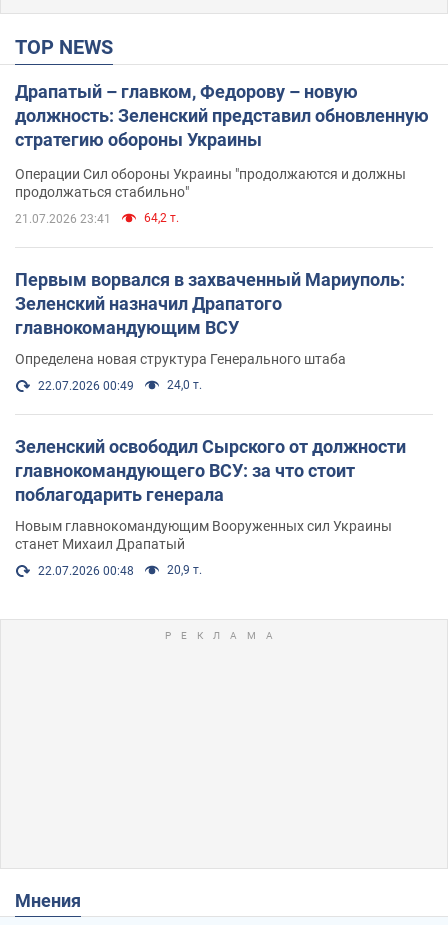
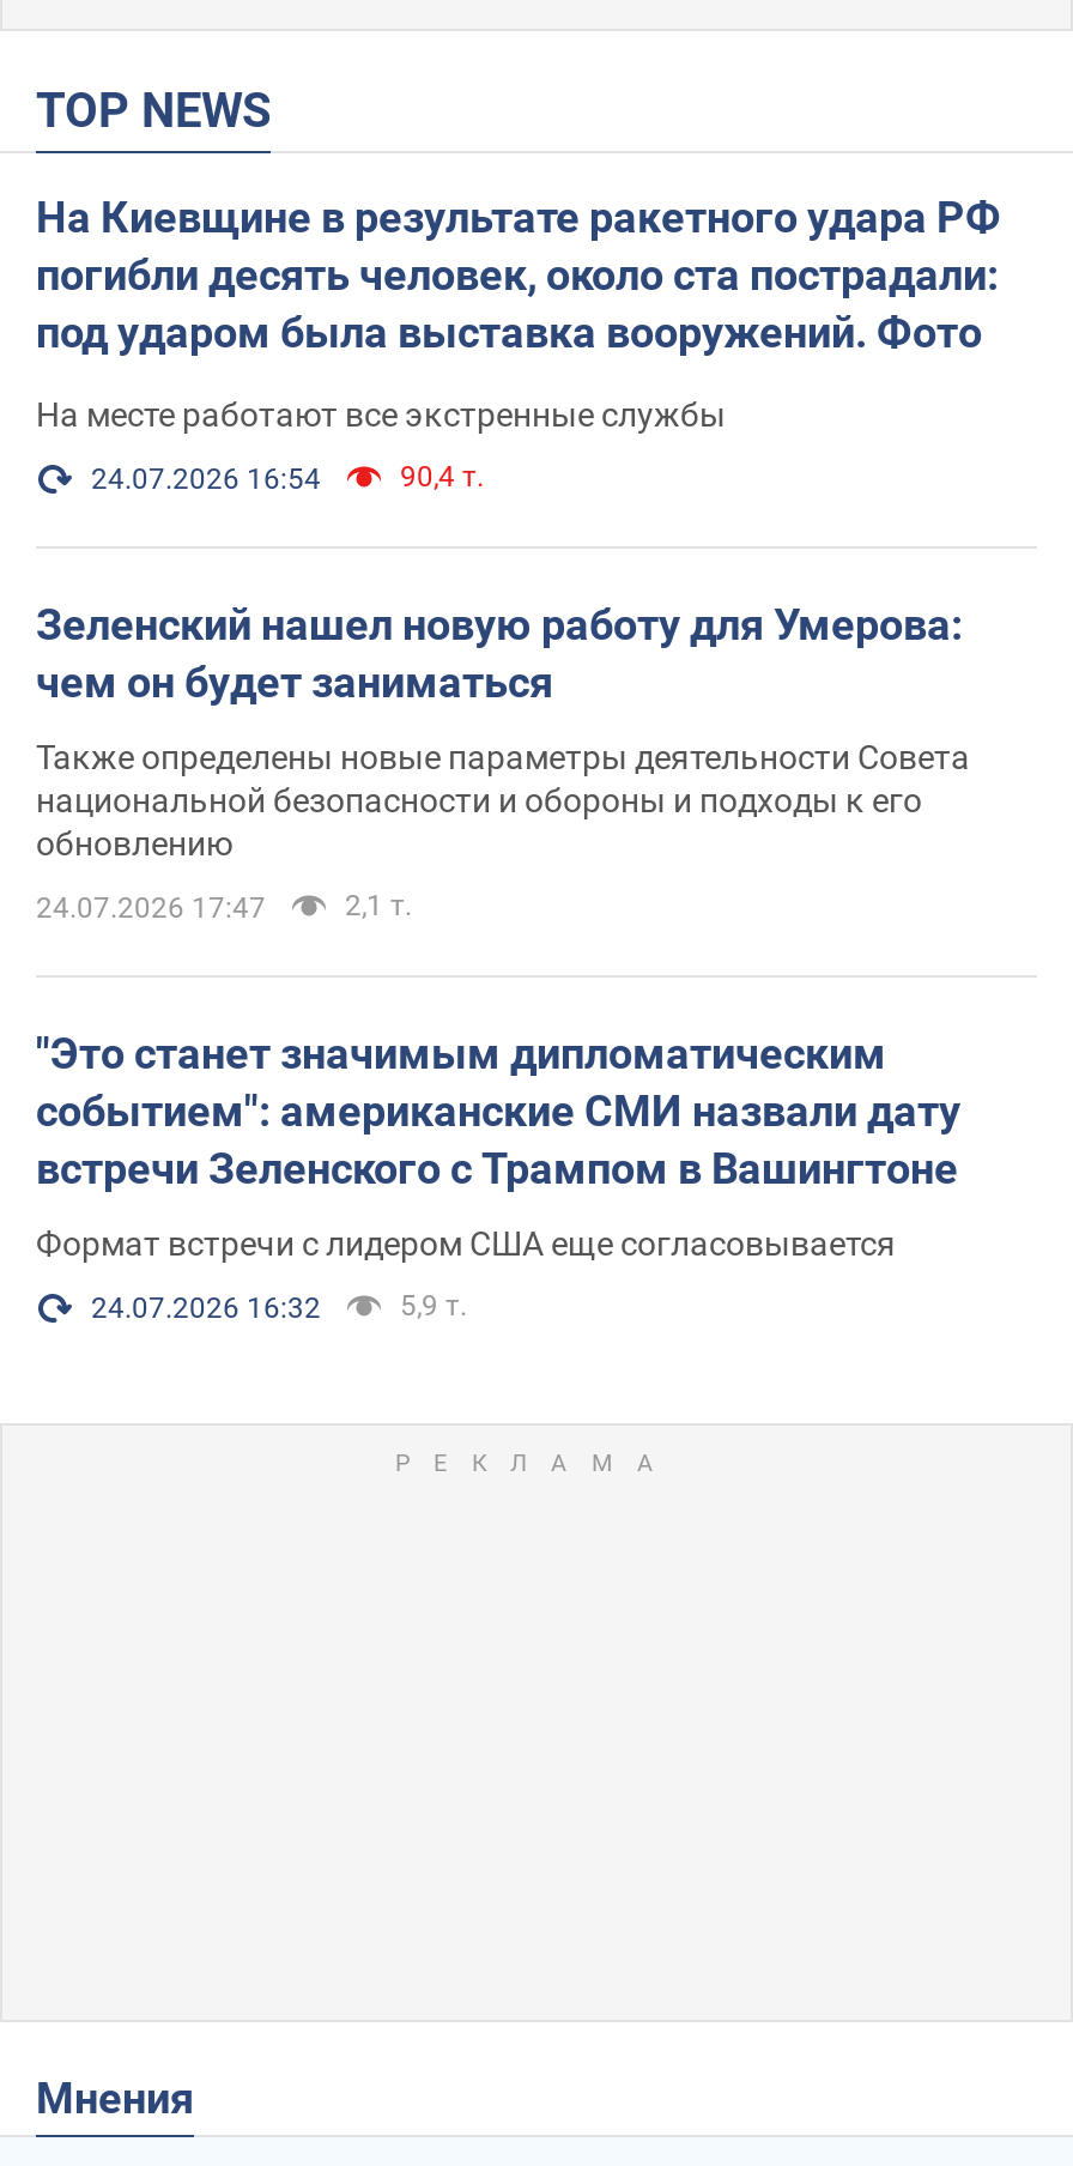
- Драпатый – главком, Федорову – новую
- должность: Зеленский представил обновленную
- стратегию обороны Украины
+ На Киевщине в результате ракетного удара РФ
+ погибли десять человек, около ста пострадали:
+ под ударом была выставка вооружений. Фото

- Операции Сил обороны Украины "продолжаются и должны
- продолжаться стабильно"
+ На месте работают все экстренные службы

- 21.07.2026 23:41
- 64,2 т.
+ 24.07.2026 16:54
+ 90,4 т.

- Первым ворвался в захваченный Мариуполь:
- Зеленский назначил Драпатого
- главнокомандующим ВСУ
+ Зеленский нашел новую работу для Умерова:
+ чем он будет заниматься

- Определена новая структура Генерального штаба
+ Также определены новые параметры деятельности Совета
+ национальной безопасности и обороны и подходы к его
+ обновлению

- 22.07.2026 00:49
- 24,0 т.
+ 24.07.2026 17:47
+ 2,1 т.

- Зеленский освободил Сырского от должности
- главнокомандующего ВСУ: за что стоит
- поблагодарить генерала
+ "Это станет значимым дипломатическим
+ событием": американские СМИ назвали дату
+ встречи Зеленского с Трампом в Вашингтоне

- Новым главнокомандующим Вооруженных сил Украины
- станет Михаил Драпатый
+ Формат встречи с лидером США еще согласовывается

- 22.07.2026 00:48
- 20,9 т.
+ 24.07.2026 16:32
+ 5,9 т.
